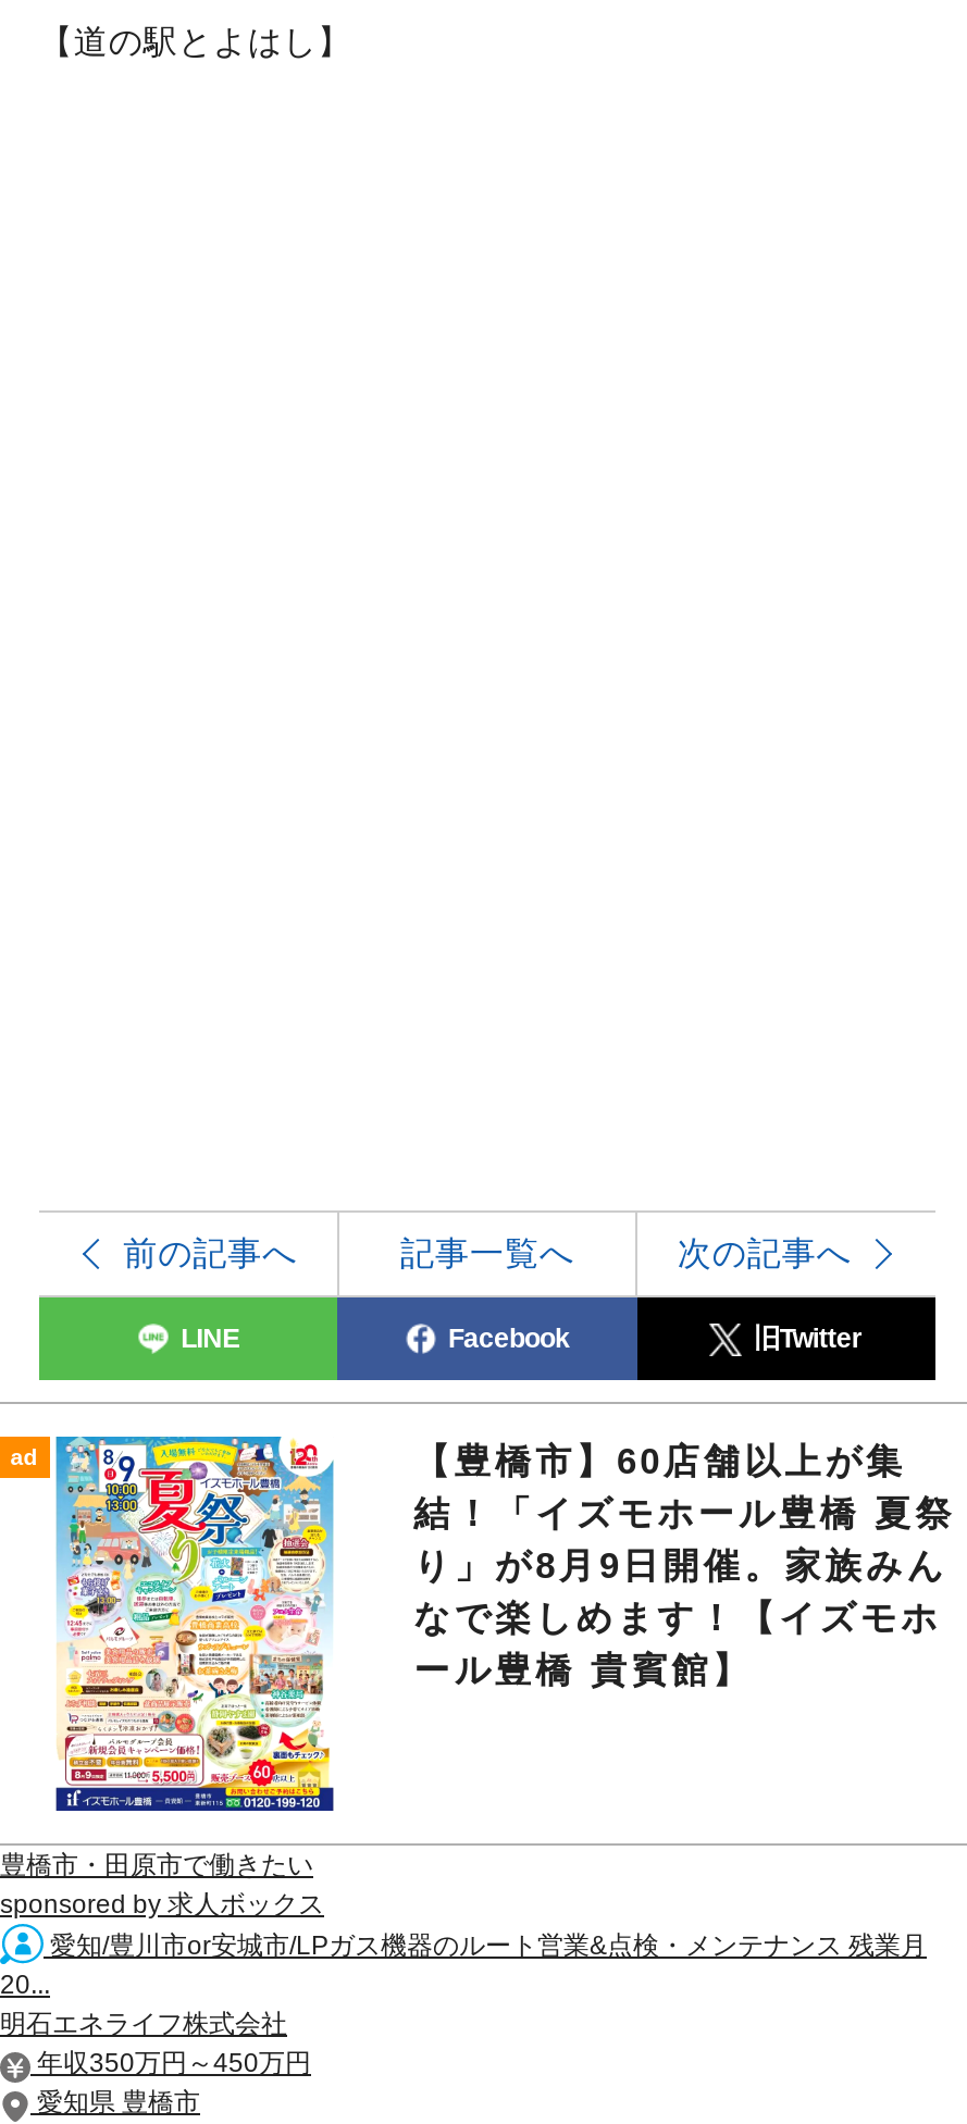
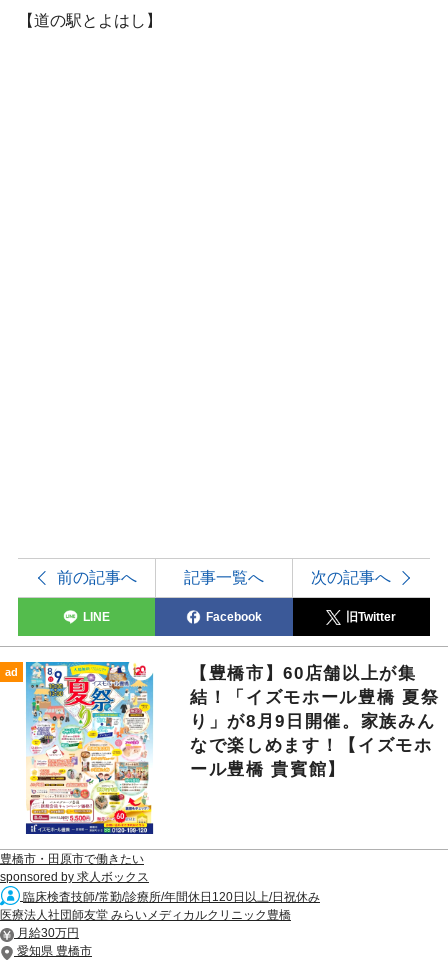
- 愛知/豊川市or安城市/LPガス機器のルート営業&点検・メンテナンス 残業月
- 20...
- 明石エネライフ株式会社
- 年収350万円～450万円
+ 臨床検査技師/常勤/診療所/年間休日120日以上/日祝休み
+ 医療法人社団師友堂 みらいメディカルクリニック豊橋
+ 月給30万円
